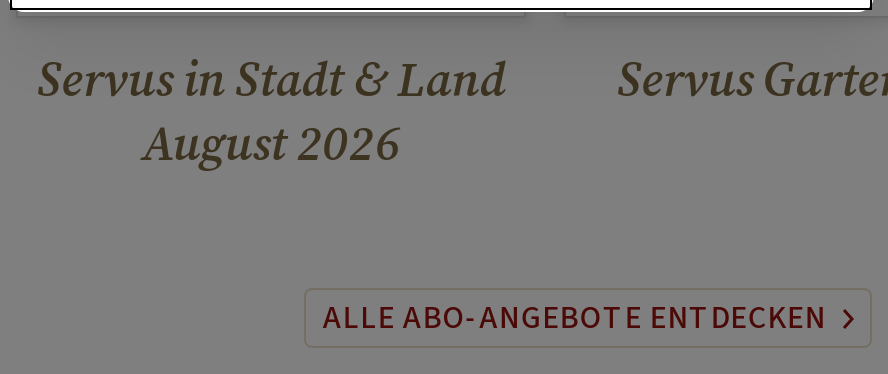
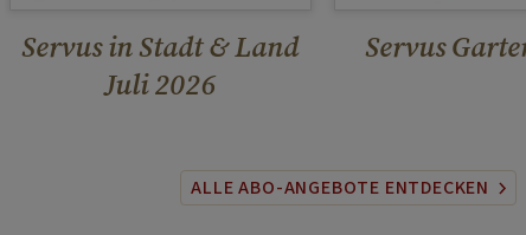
- August 2026
+ Juli 2026
